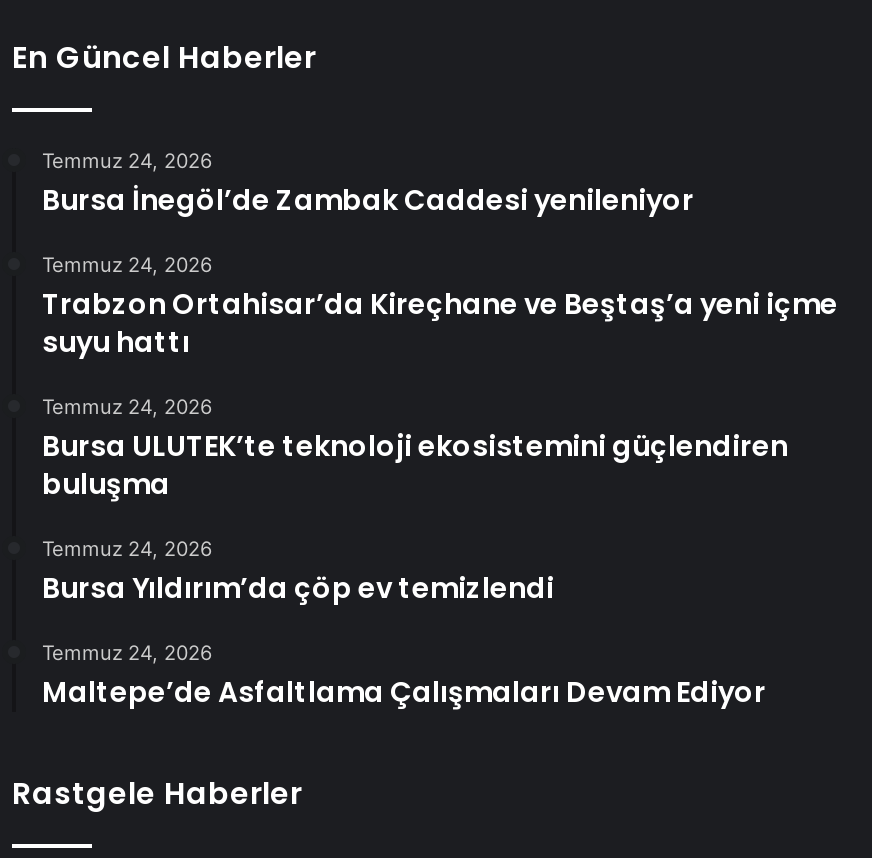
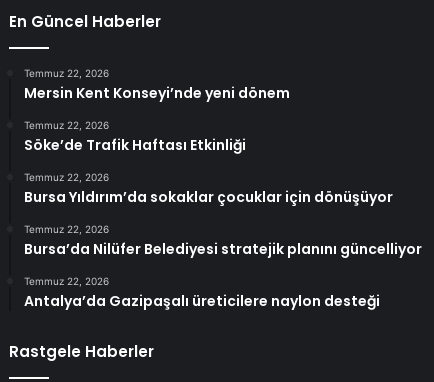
- Temmuz 24, 2026
- Bursa İnegöl’de Zambak Caddesi yenileniyor
+ Temmuz 22, 2026
+ Mersin Kent Konseyi’nde yeni dönem

- Temmuz 24, 2026
- Trabzon Ortahisar’da Kireçhane ve Beştaş’a yeni içme
- suyu hattı
+ Temmuz 22, 2026
+ Söke’de Trafik Haftası Etkinliği

- Temmuz 24, 2026
- Bursa ULUTEK’te teknoloji ekosistemini güçlendiren
- buluşma
+ Temmuz 22, 2026
+ Bursa Yıldırım’da sokaklar çocuklar için dönüşüyor

- Temmuz 24, 2026
- Bursa Yıldırım’da çöp ev temizlendi
+ Temmuz 22, 2026
+ Bursa’da Nilüfer Belediyesi stratejik planını güncelliyor

- Temmuz 24, 2026
- Maltepe’de Asfaltlama Çalışmaları Devam Ediyor
+ Temmuz 22, 2026
+ Antalya’da Gazipaşalı üreticilere naylon desteği
